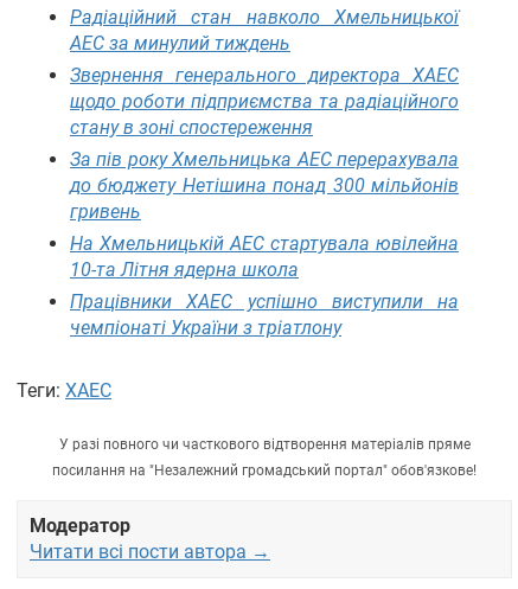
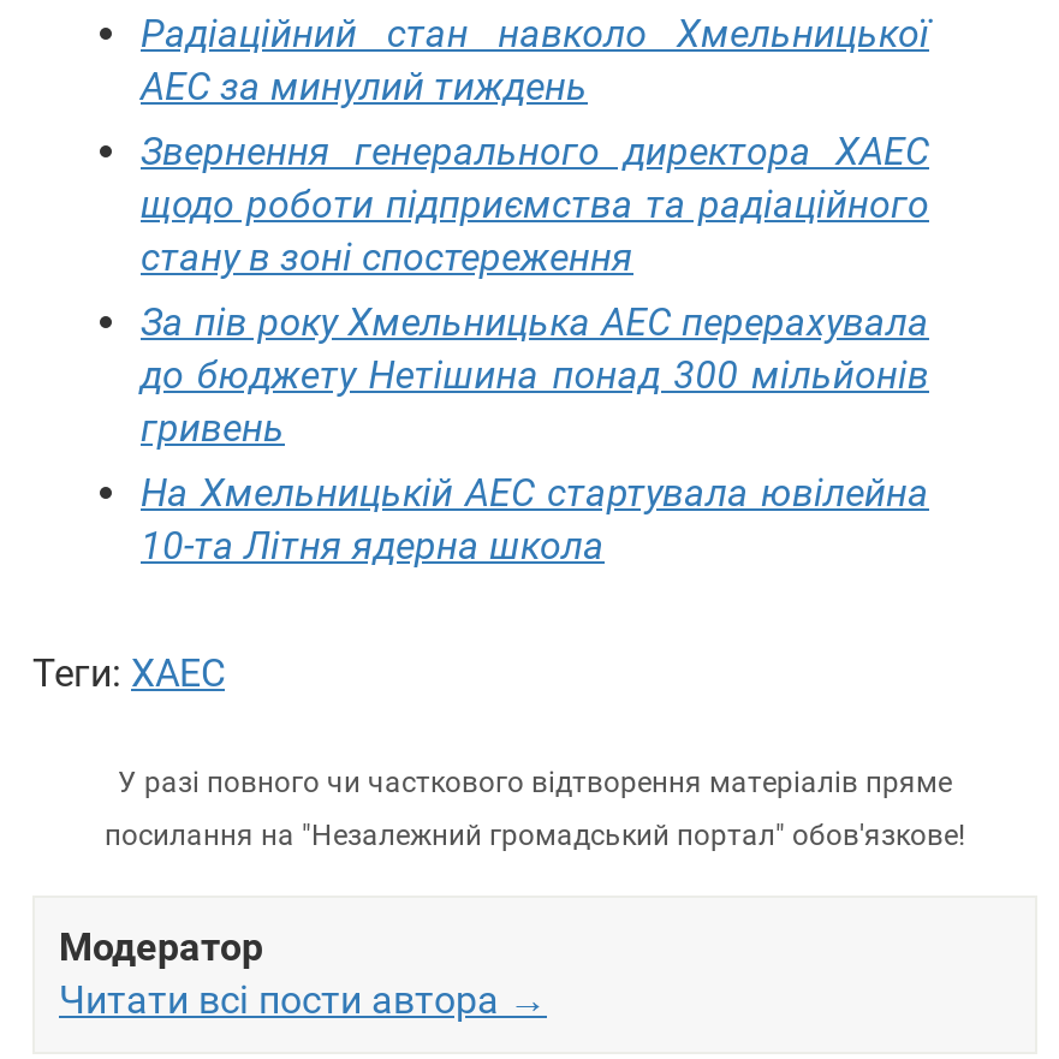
- Працівники ХАЕС успішно виступили на
- чемпіонаті України з тріатлону
